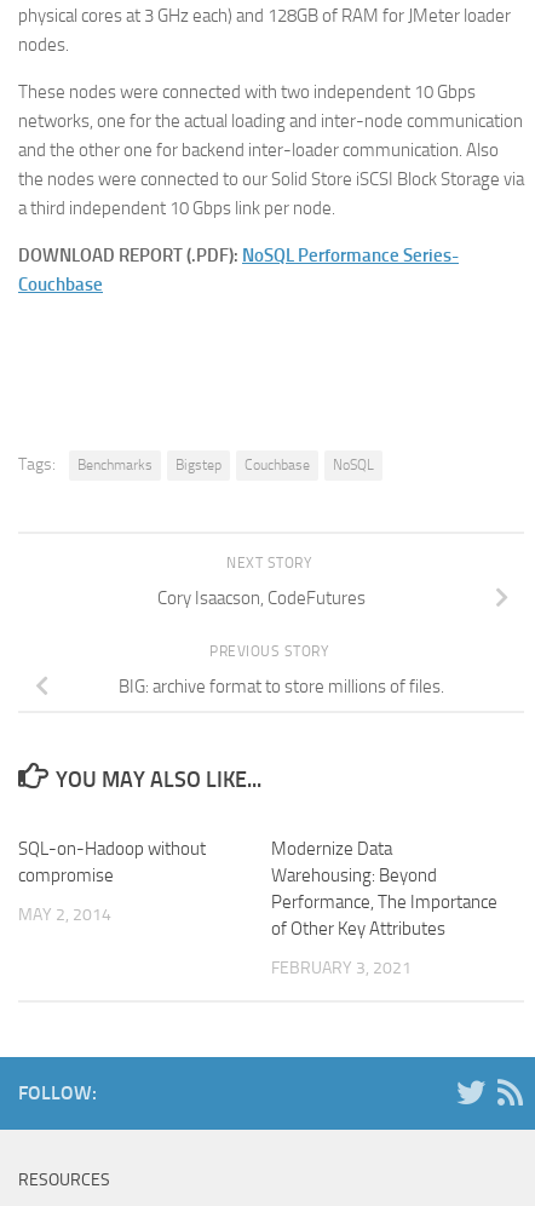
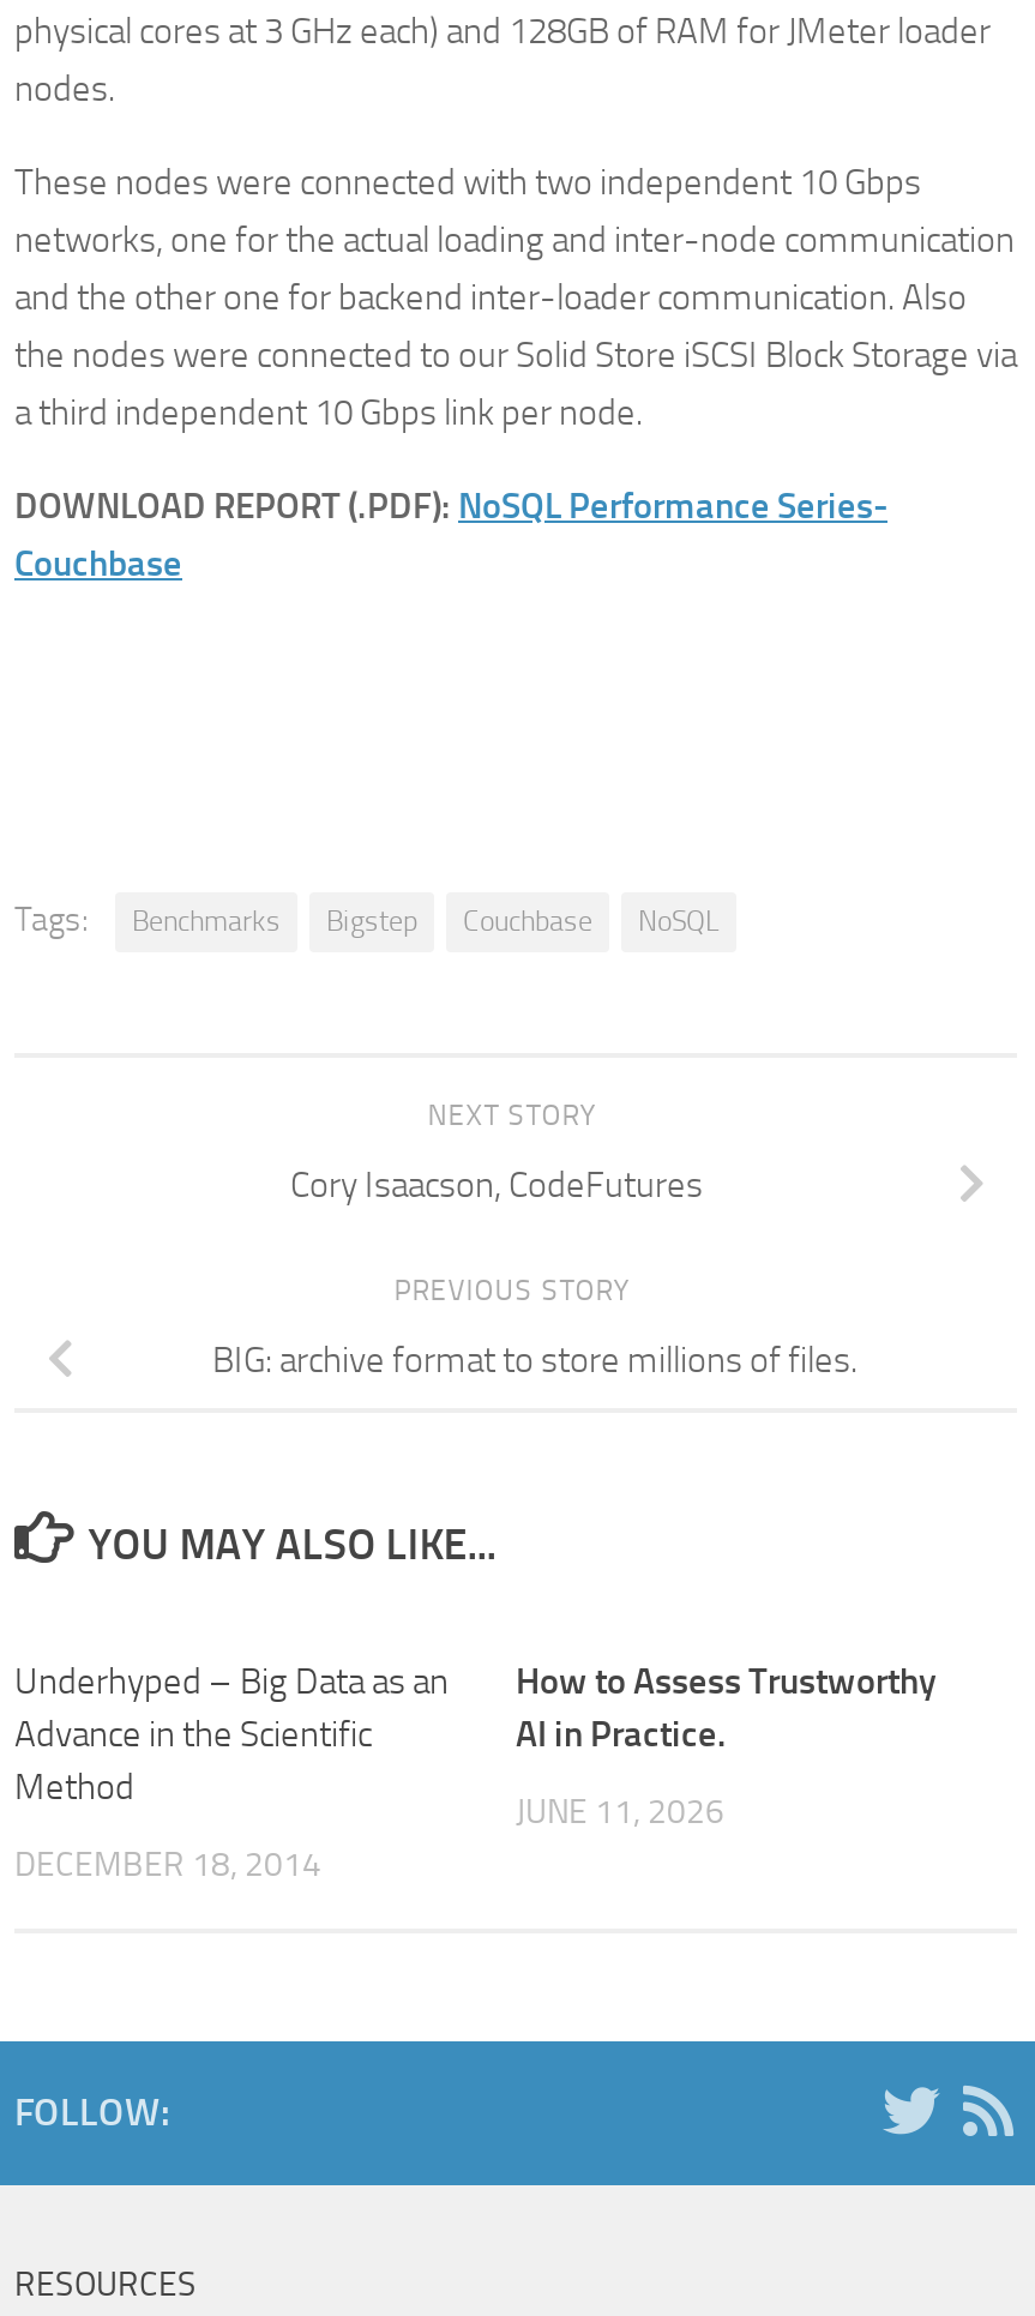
- SQL-on-Hadoop without
- compromise
+ Underhyped – Big Data as an
+ Advance in the Scientific
+ Method

- Modernize Data
- Warehousing: Beyond
- Performance, The Importance
- of Other Key Attributes
+ How to Assess Trustworthy
+ AI in Practice.

- MAY 2, 2014
+ DECEMBER 18, 2014

- FEBRUARY 3, 2021
+ JUNE 11, 2026
